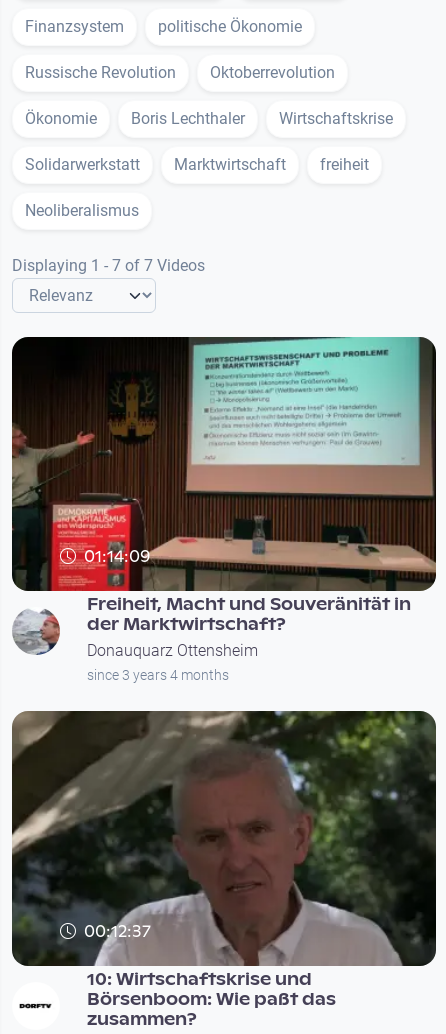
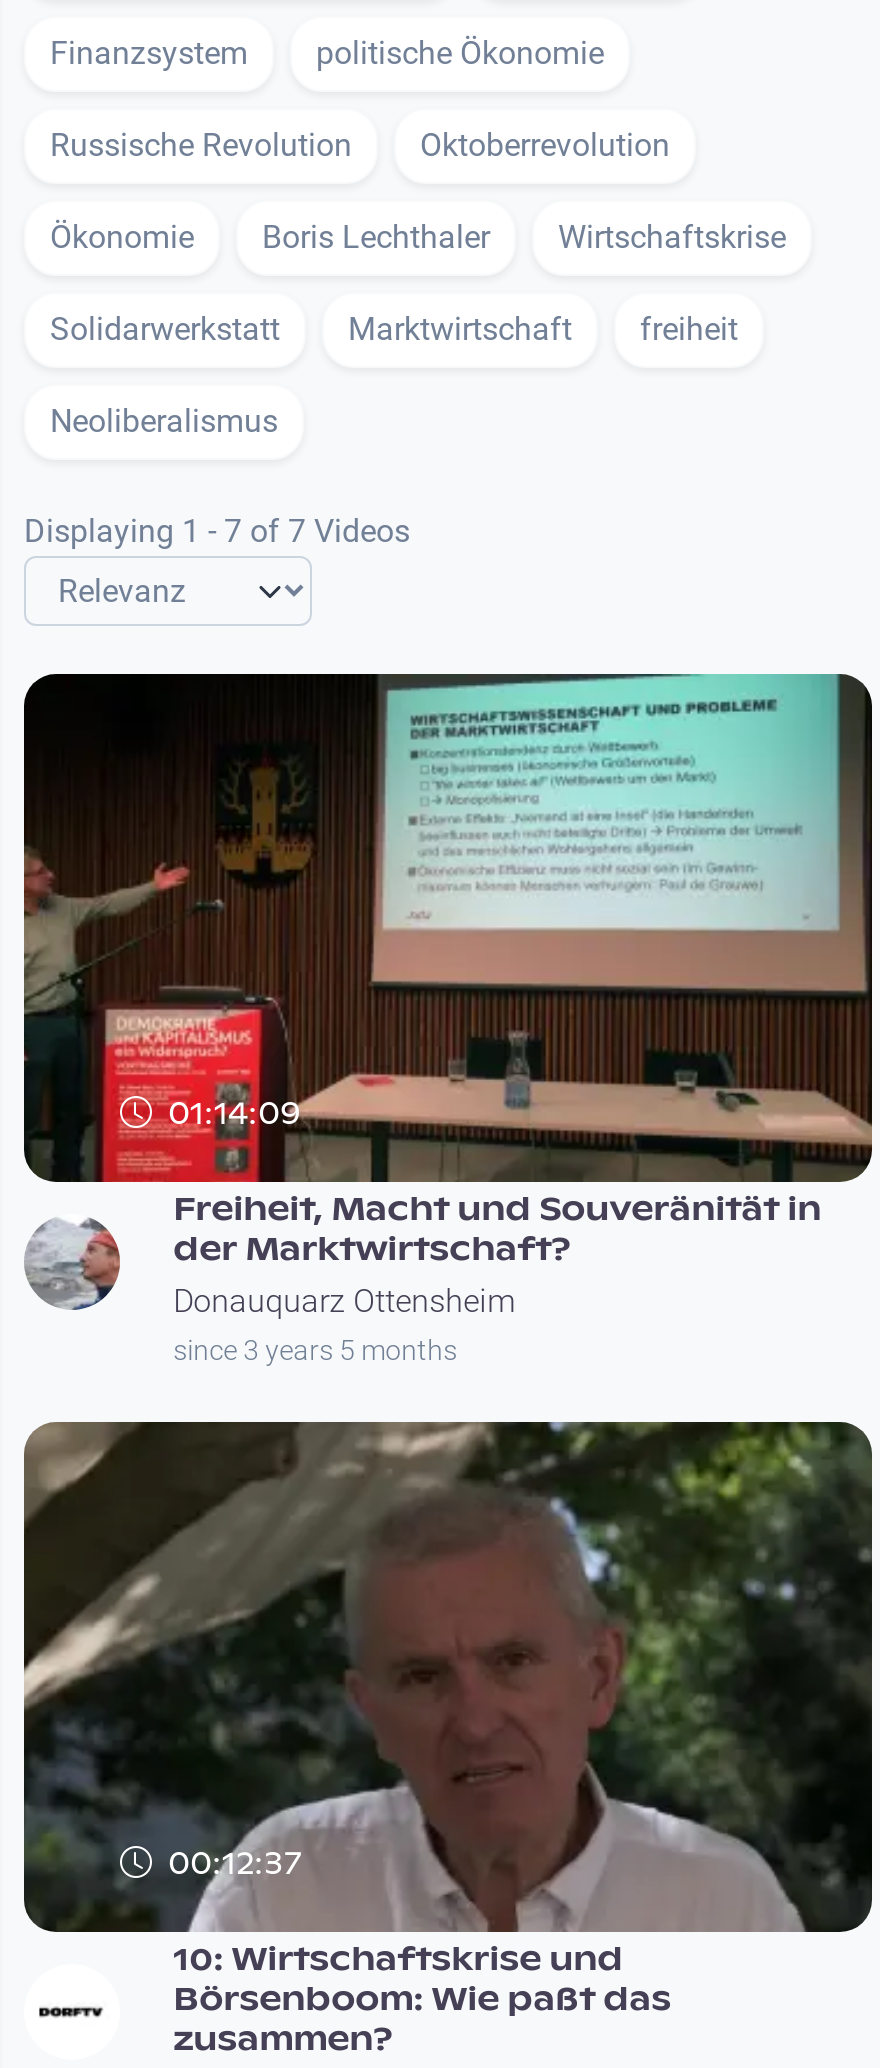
- since 3 years 4 months
+ since 3 years 5 months
